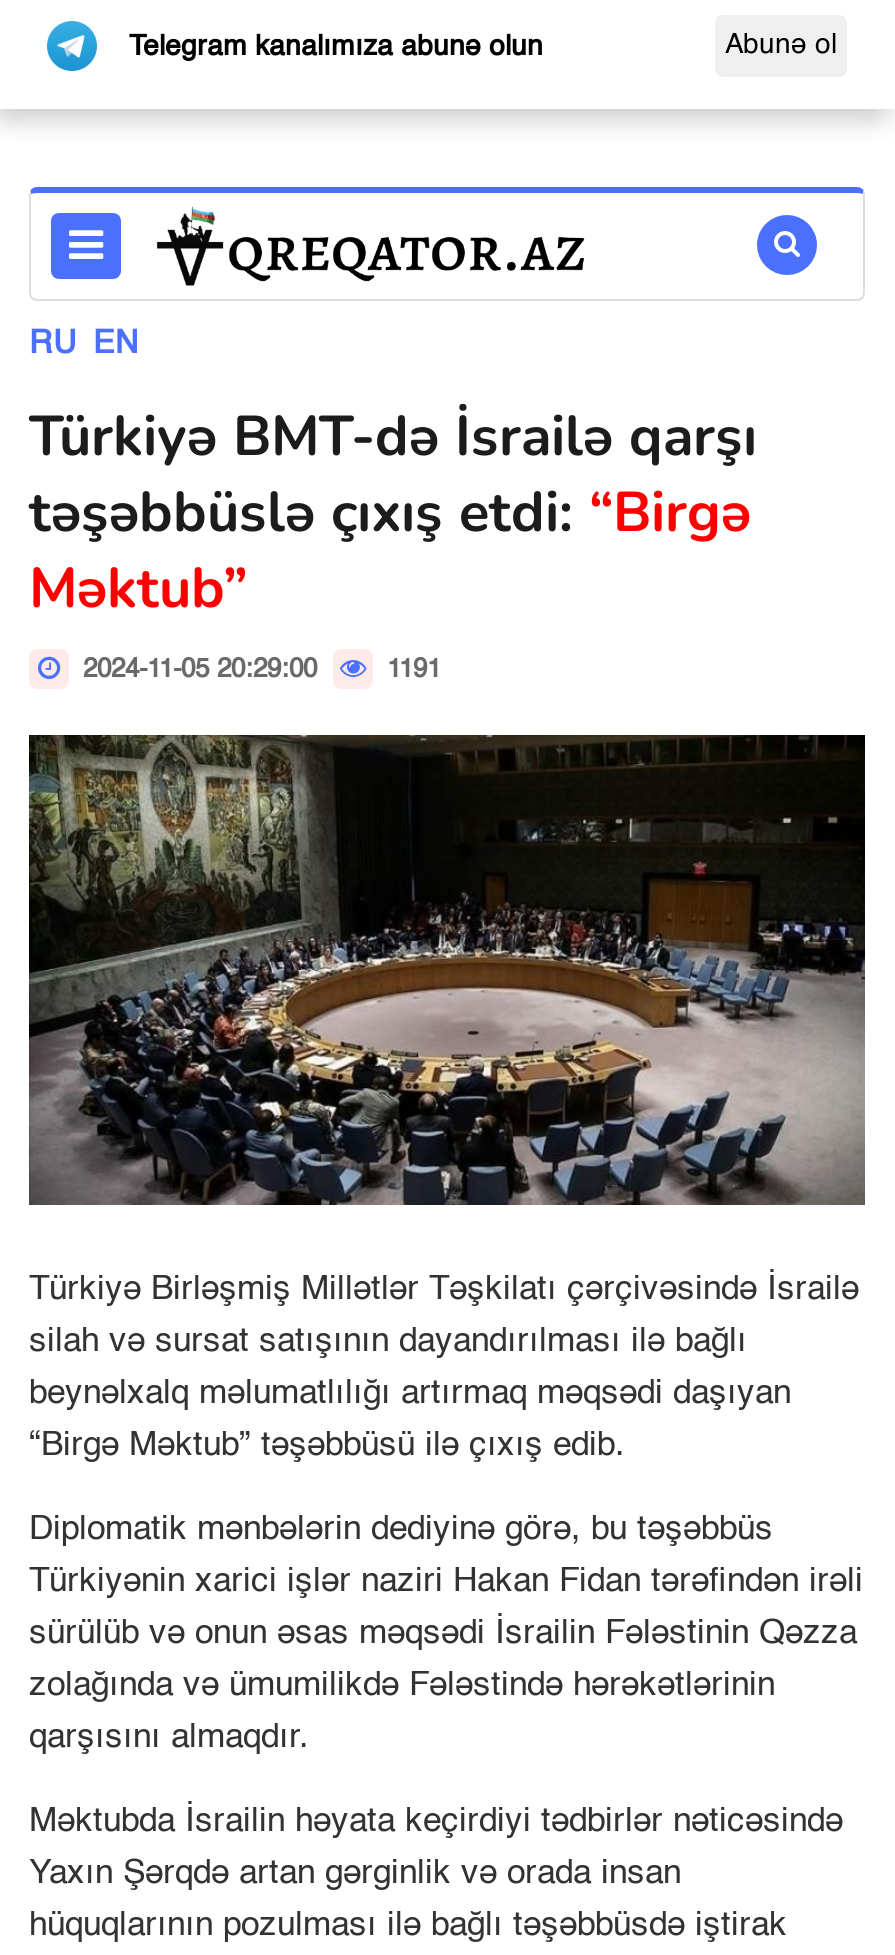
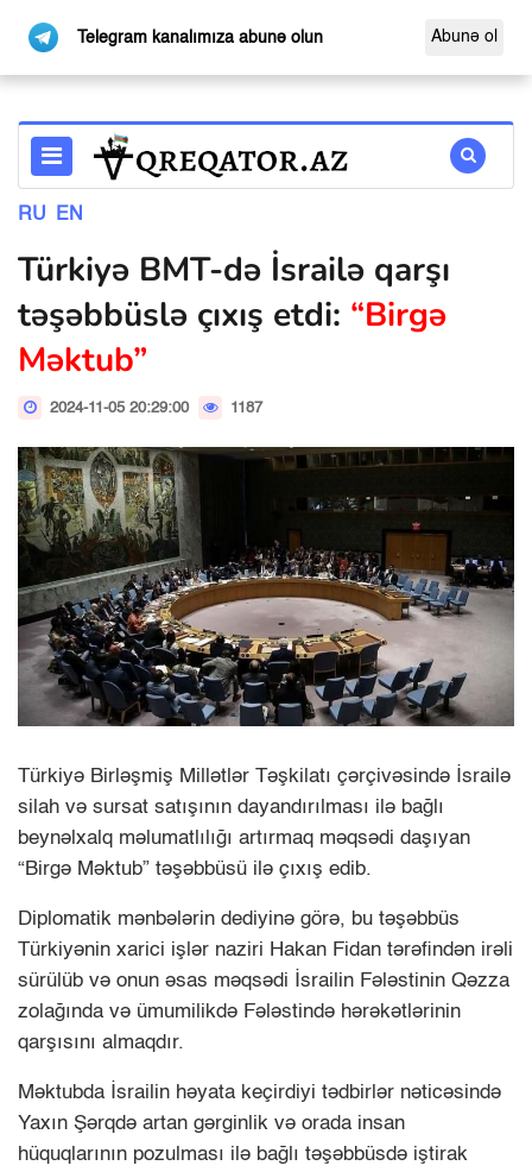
- 1191
+ 1187
